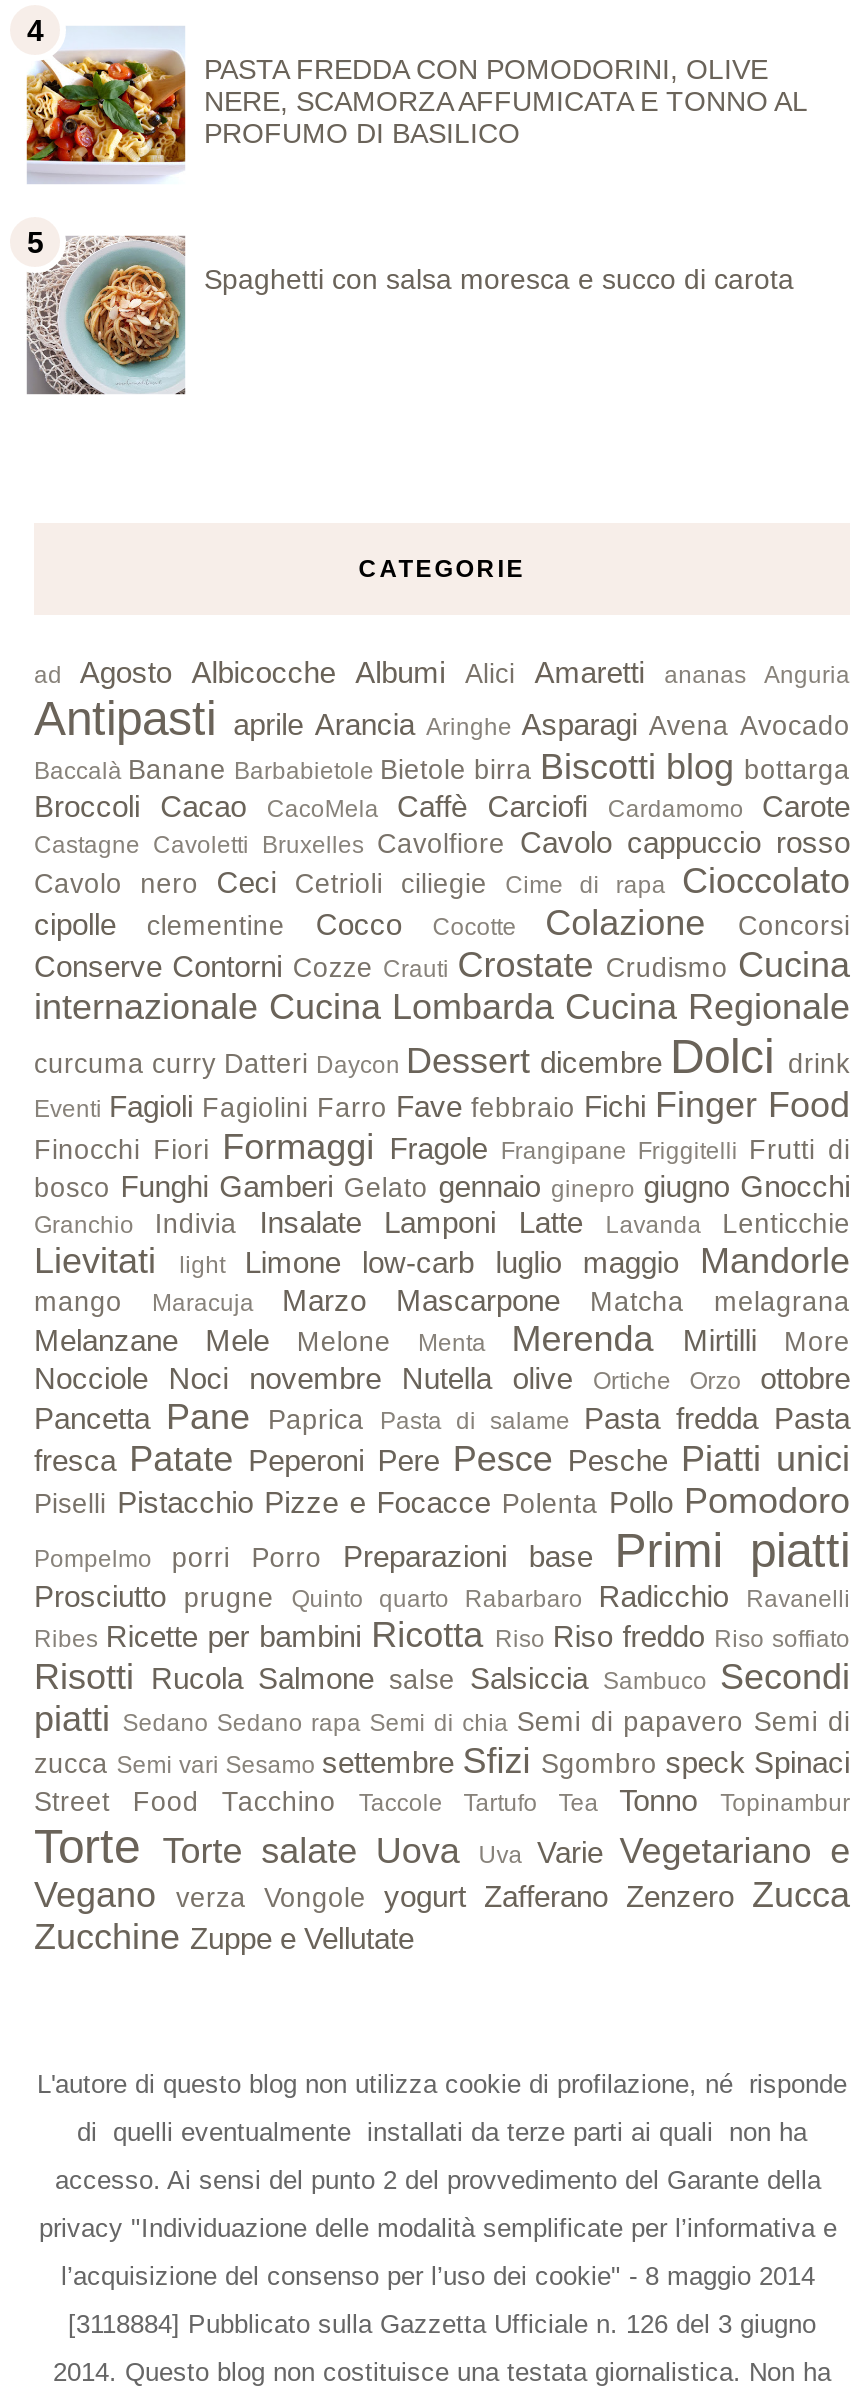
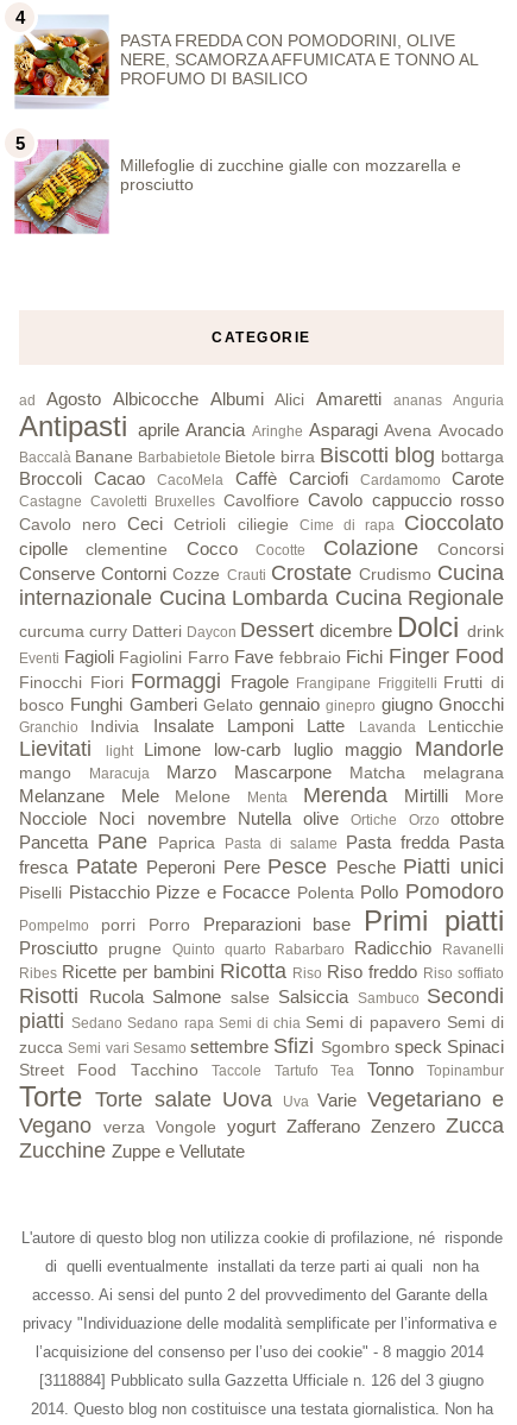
- [image]
- Spaghetti con salsa moresca e succo di carota
+ [image]
+ Millefoglie di zucchine gialle con mozzarella e
+ prosciutto
